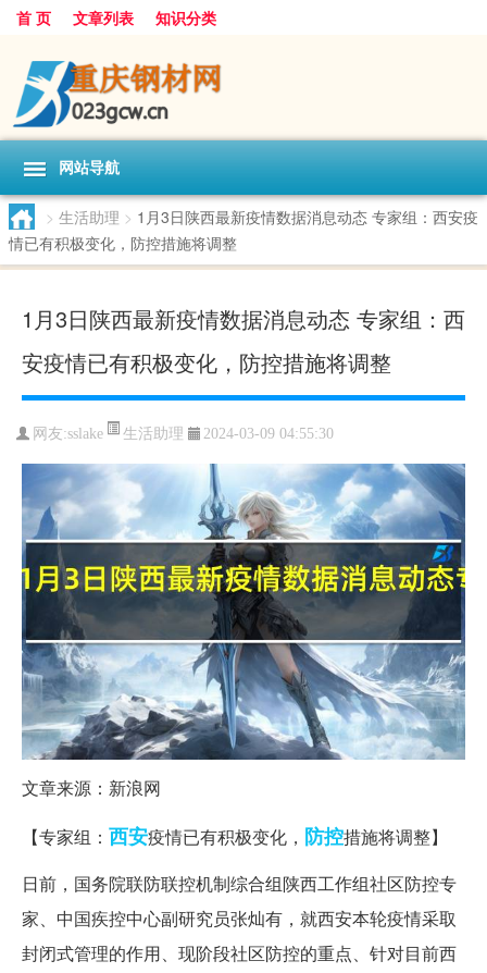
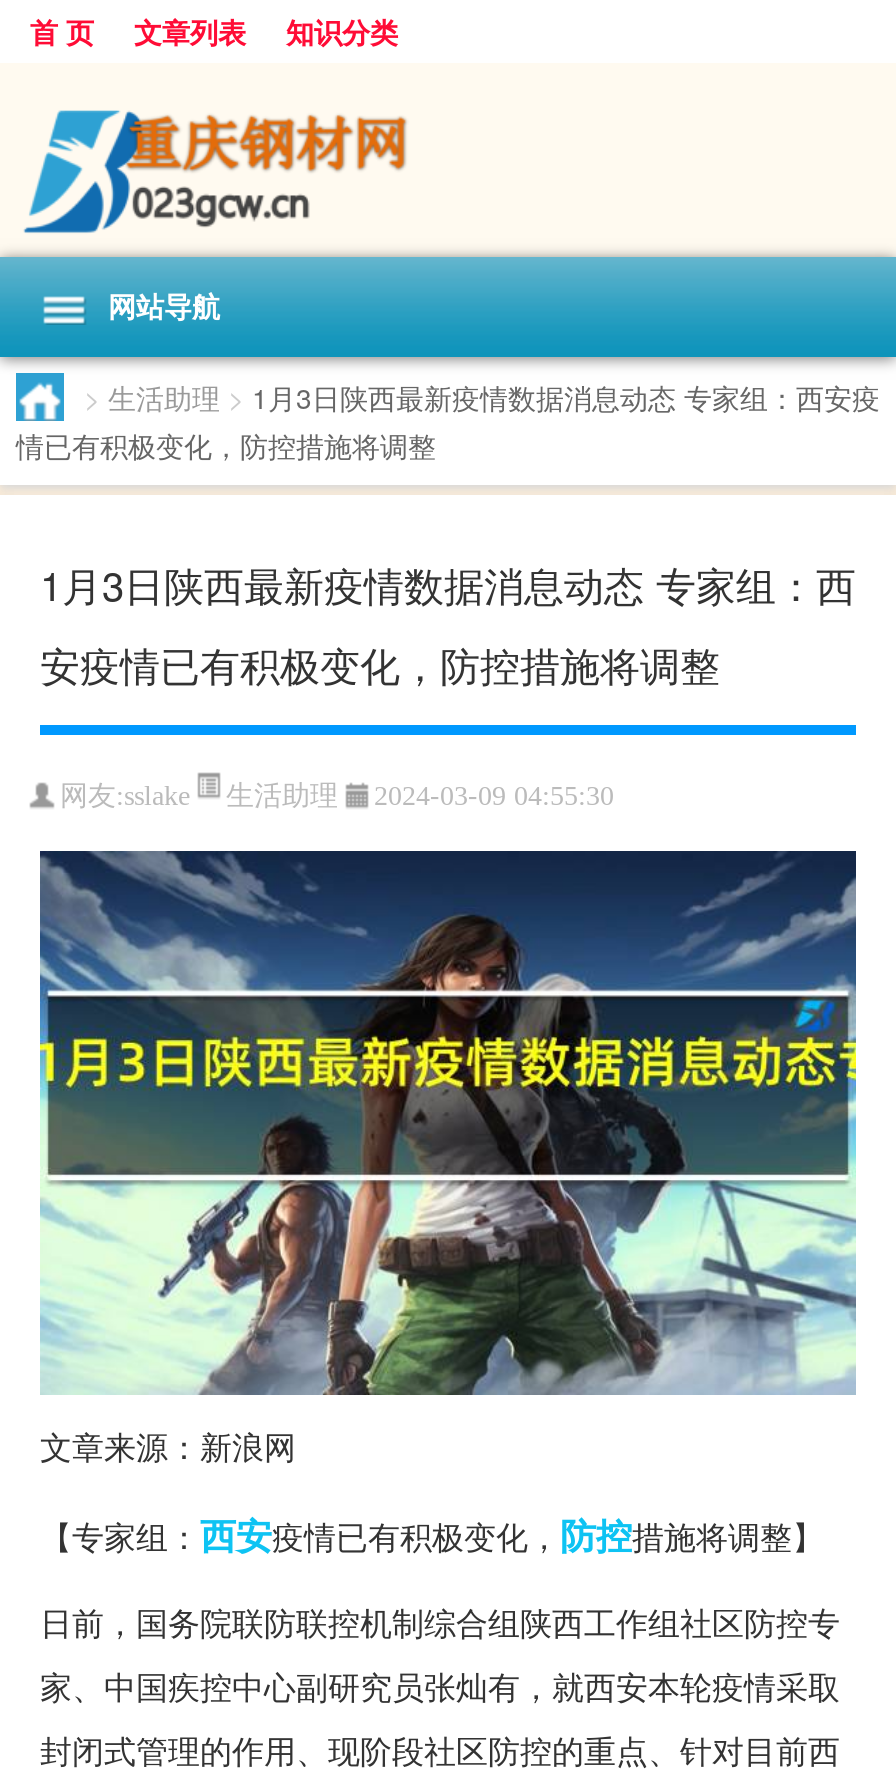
- [image]
+ [image]
